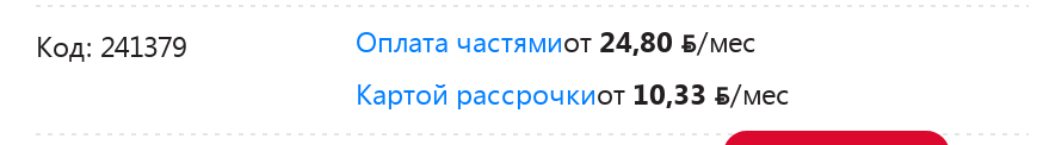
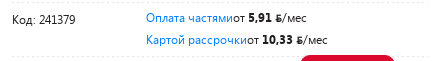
- Оплата частямиот 24,80
+ Оплата частямиот 5,91
